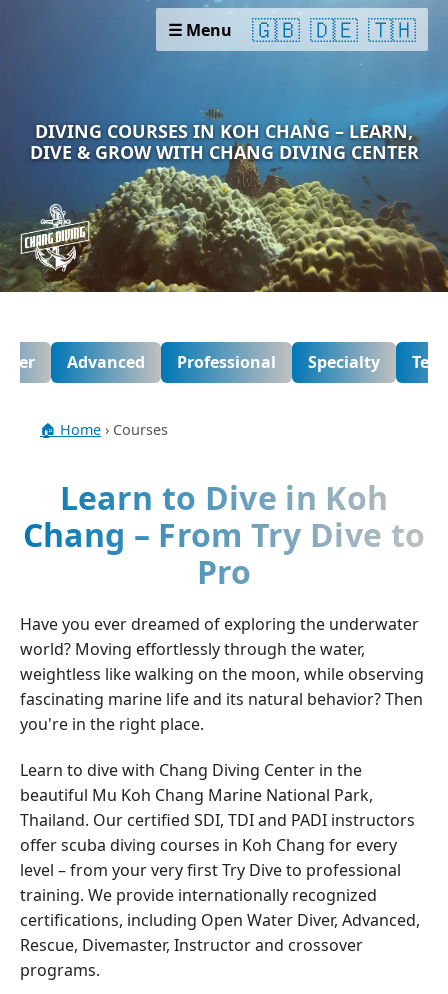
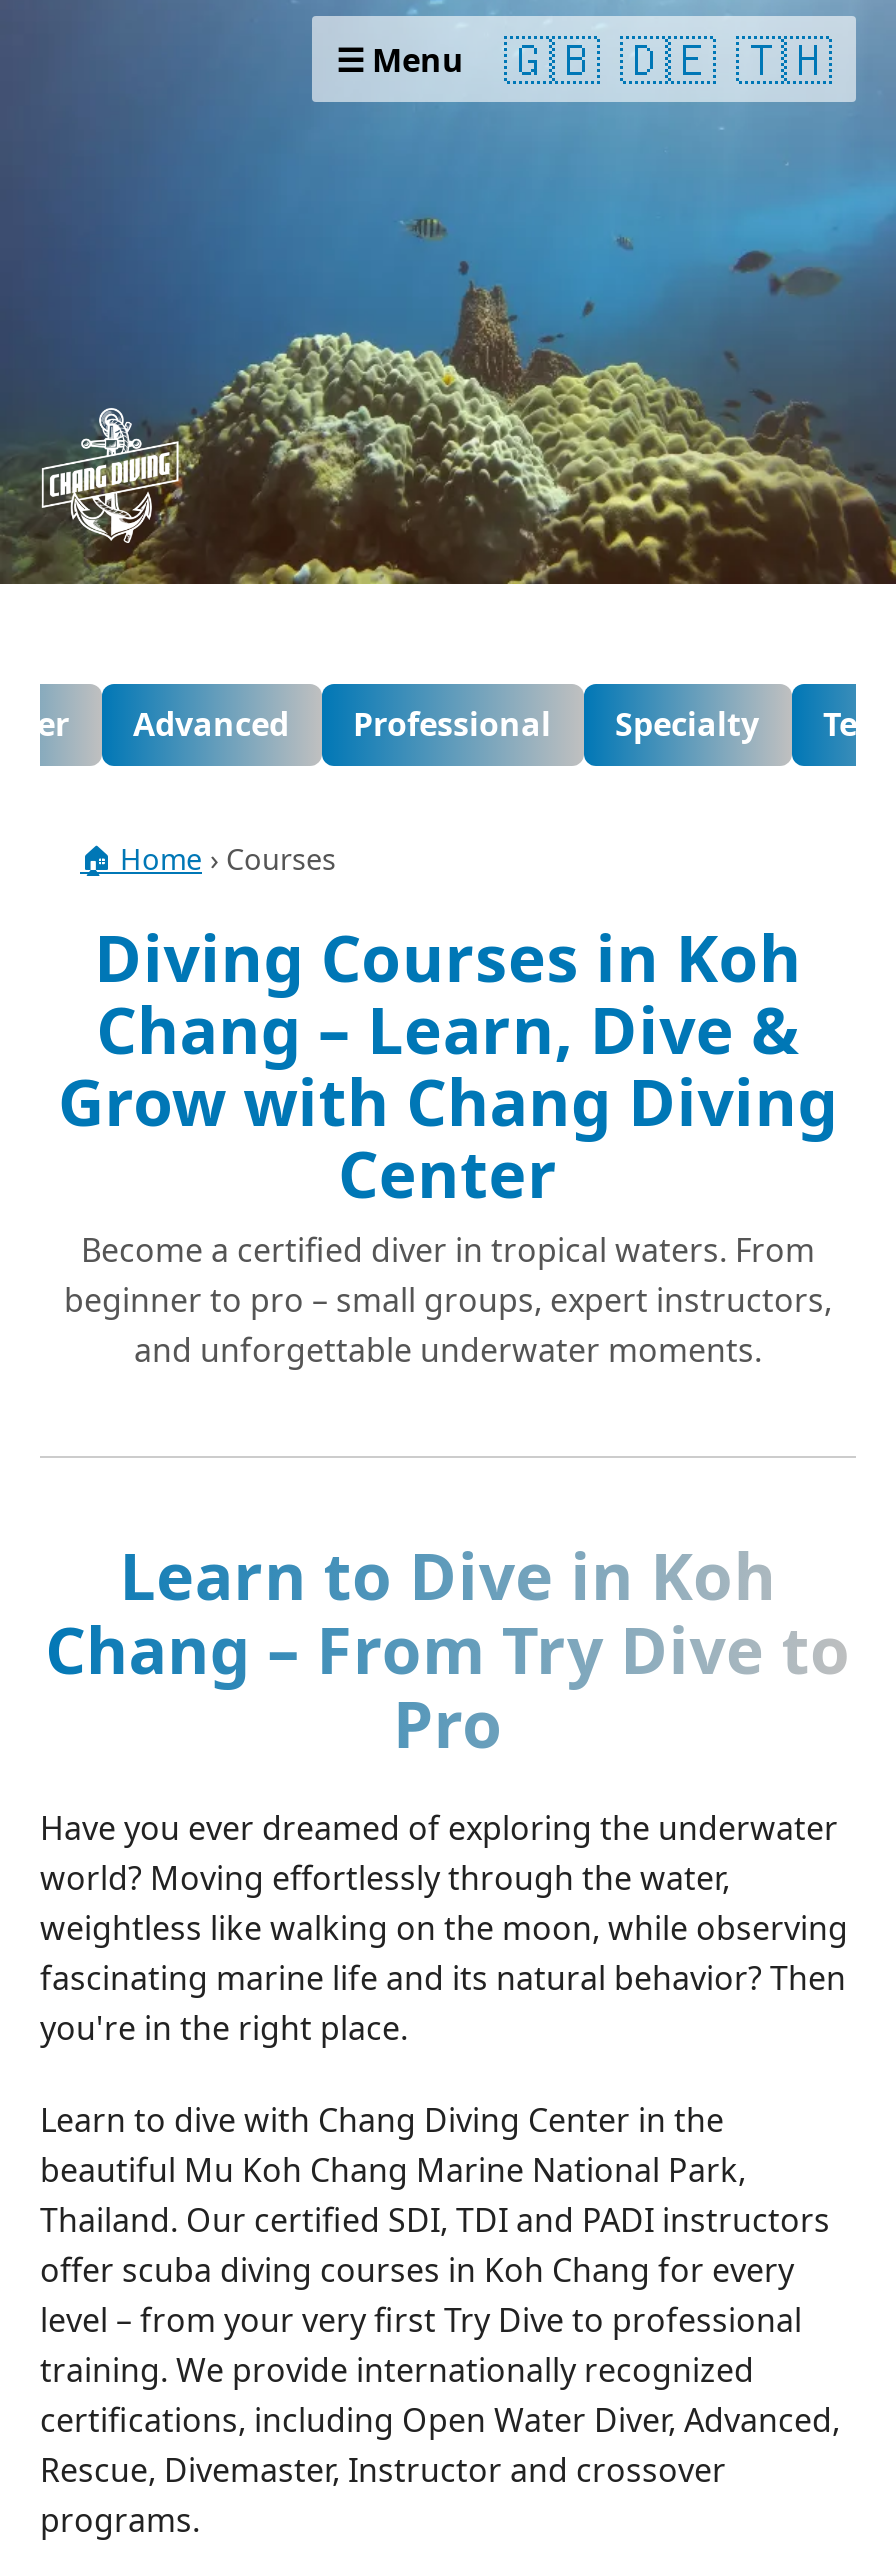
- DIVING COURSES IN KOH CHANG – LEARN,
- DIVE & GROW WITH CHANG DIVING CENTER

+ Diving Courses in Koh
+ Chang – Learn, Dive &
+ Grow with Chang Diving
+ Center
+ Become a certified diver in tropical waters. From
+ beginner to pro – small groups, expert instructors,
+ and unforgettable underwater moments.
